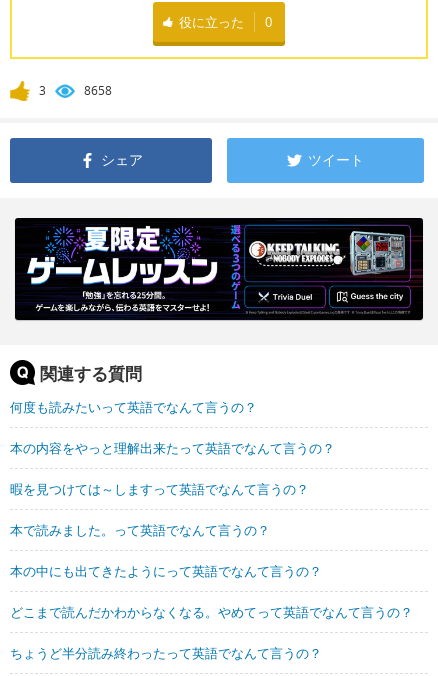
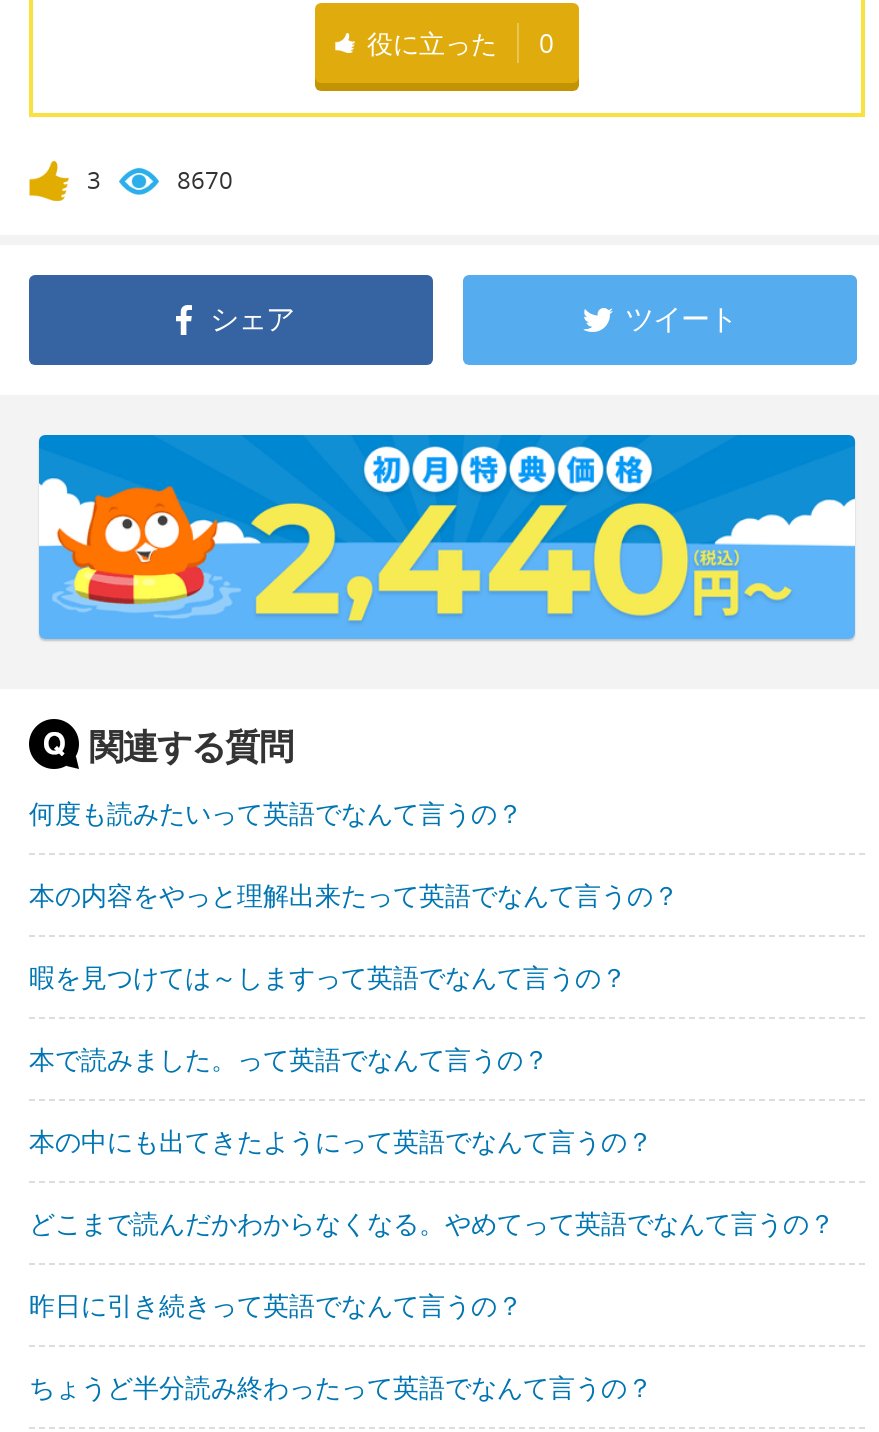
- 8658
+ 8670

- [image]
+ [image]

+ 昨日に引き続きって英語でなんて言うの？
